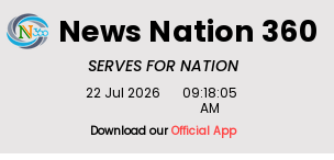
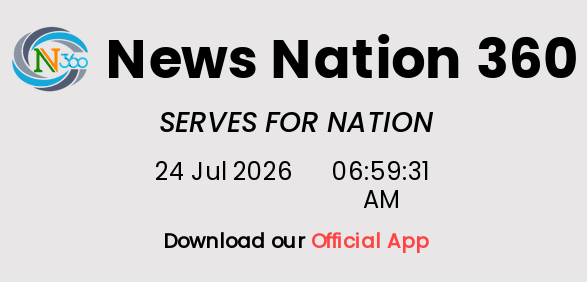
- 22 Jul 2026
+ 24 Jul 2026

- 09:18:05
+ 06:59:31
